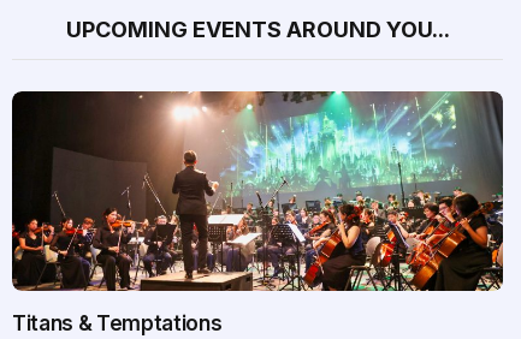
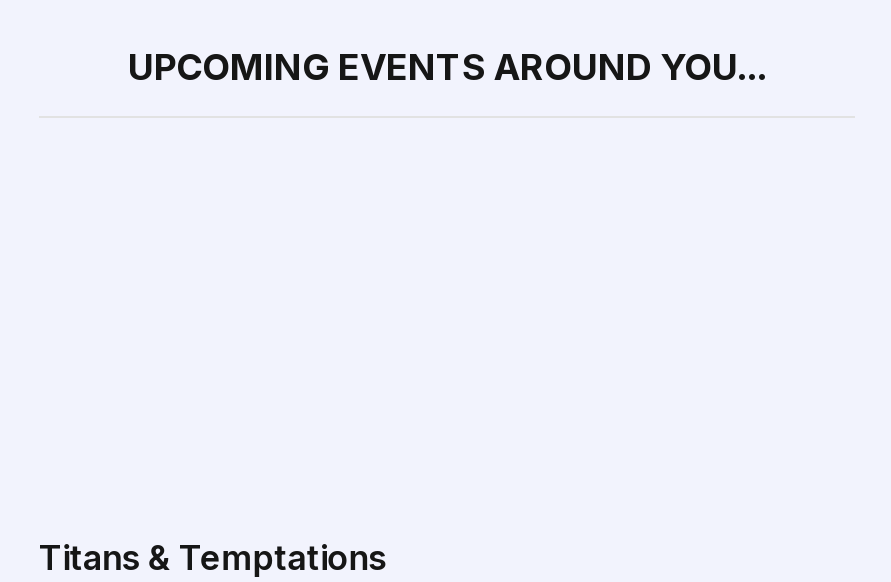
- [image]
